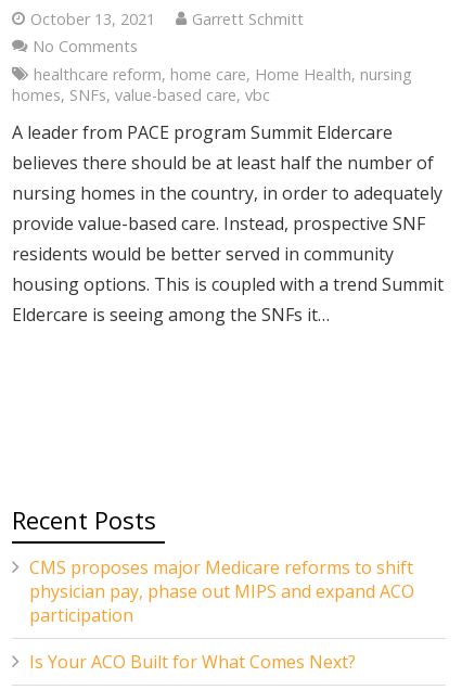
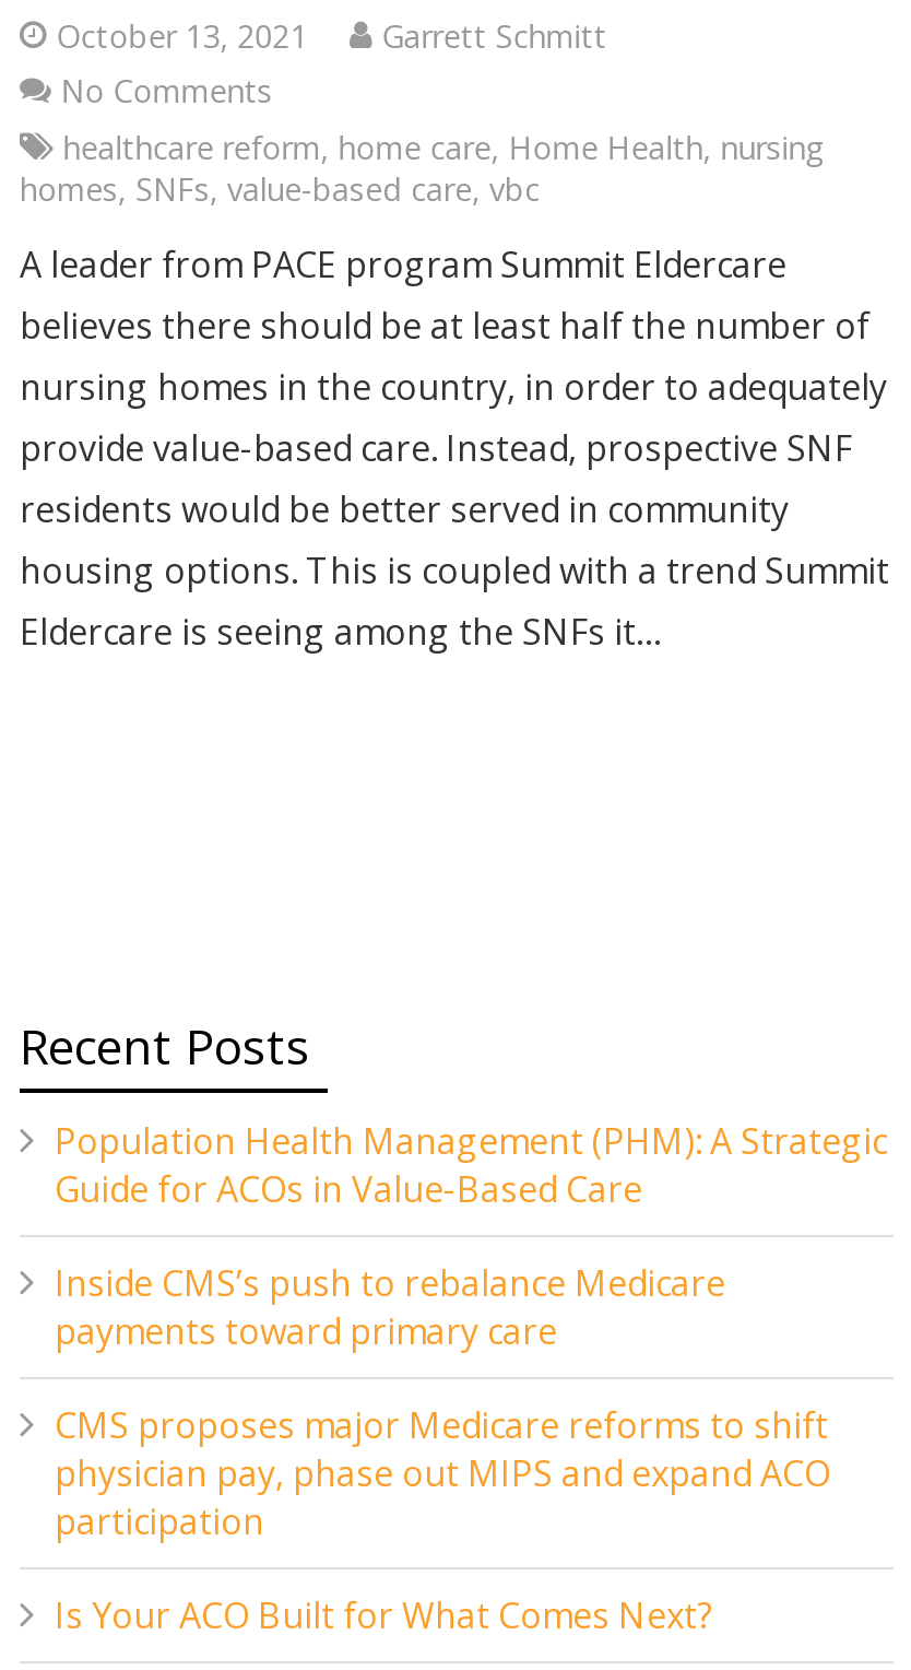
+ Population Health Management (PHM): A Strategic
+ Guide for ACOs in Value-Based Care
+ Inside CMS’s push to rebalance Medicare
+ payments toward primary care
